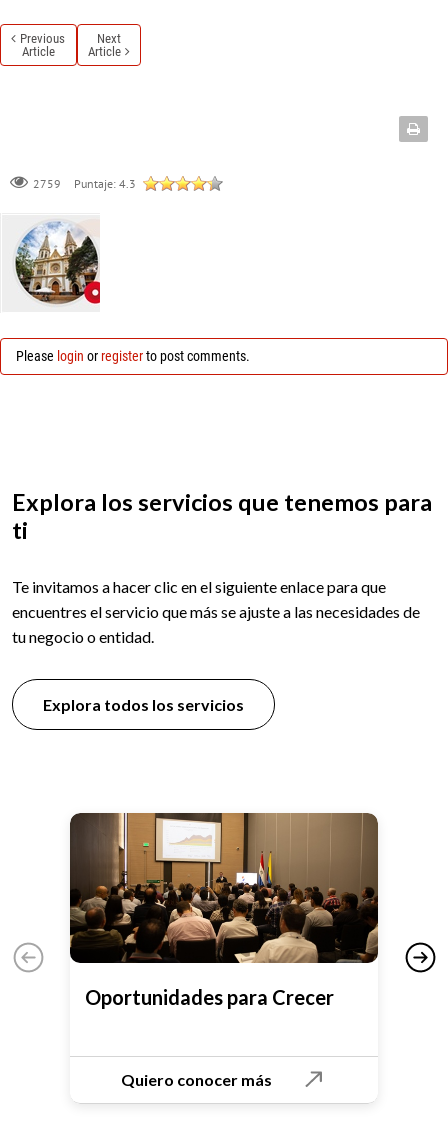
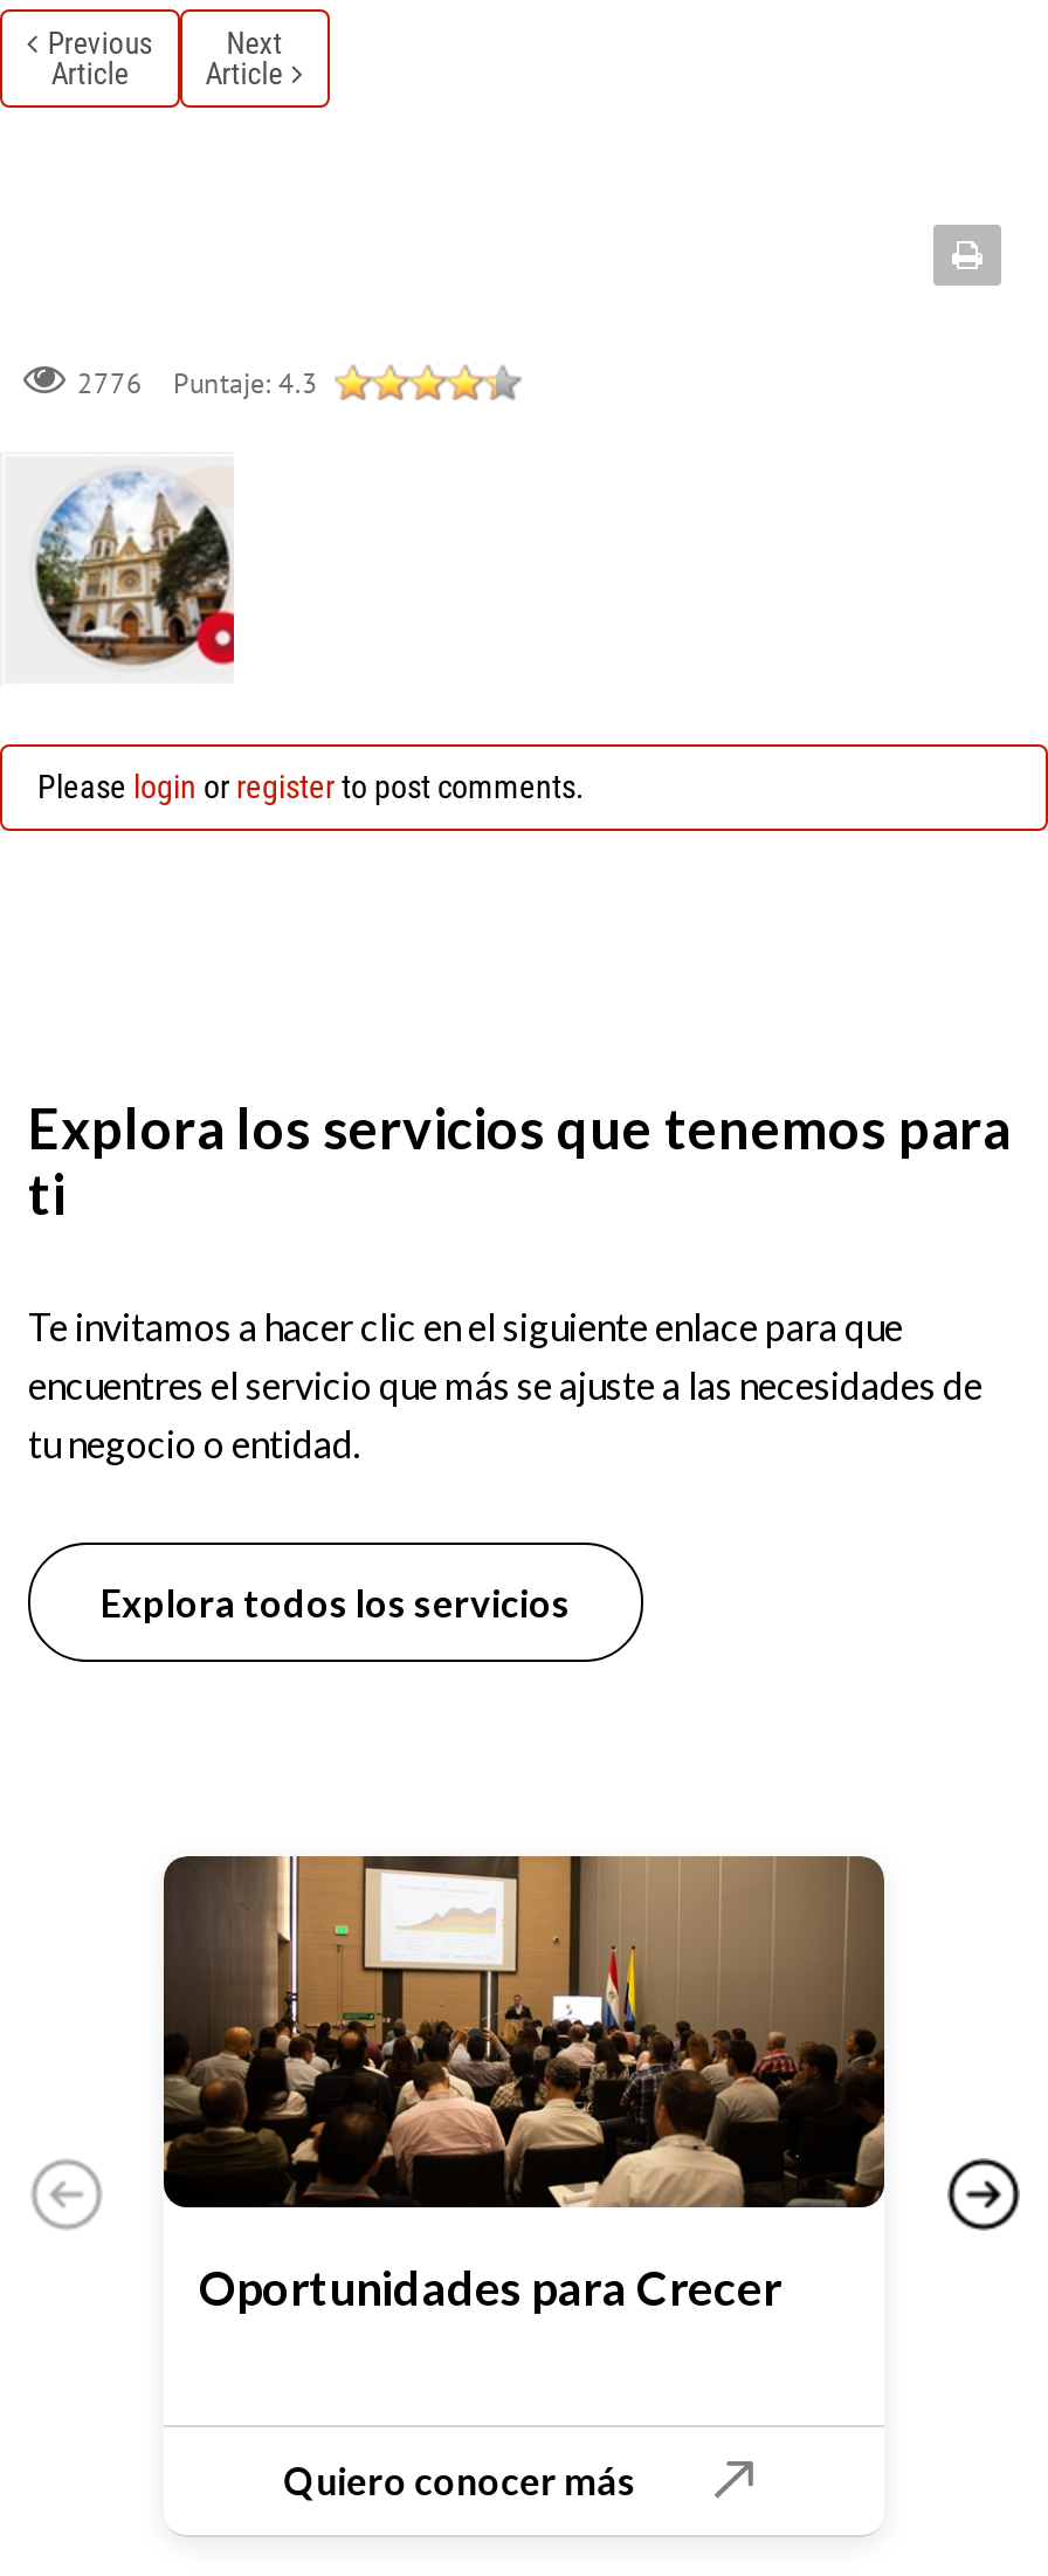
- 2759 Puntaje: 4.3
+ 2776 Puntaje: 4.3
